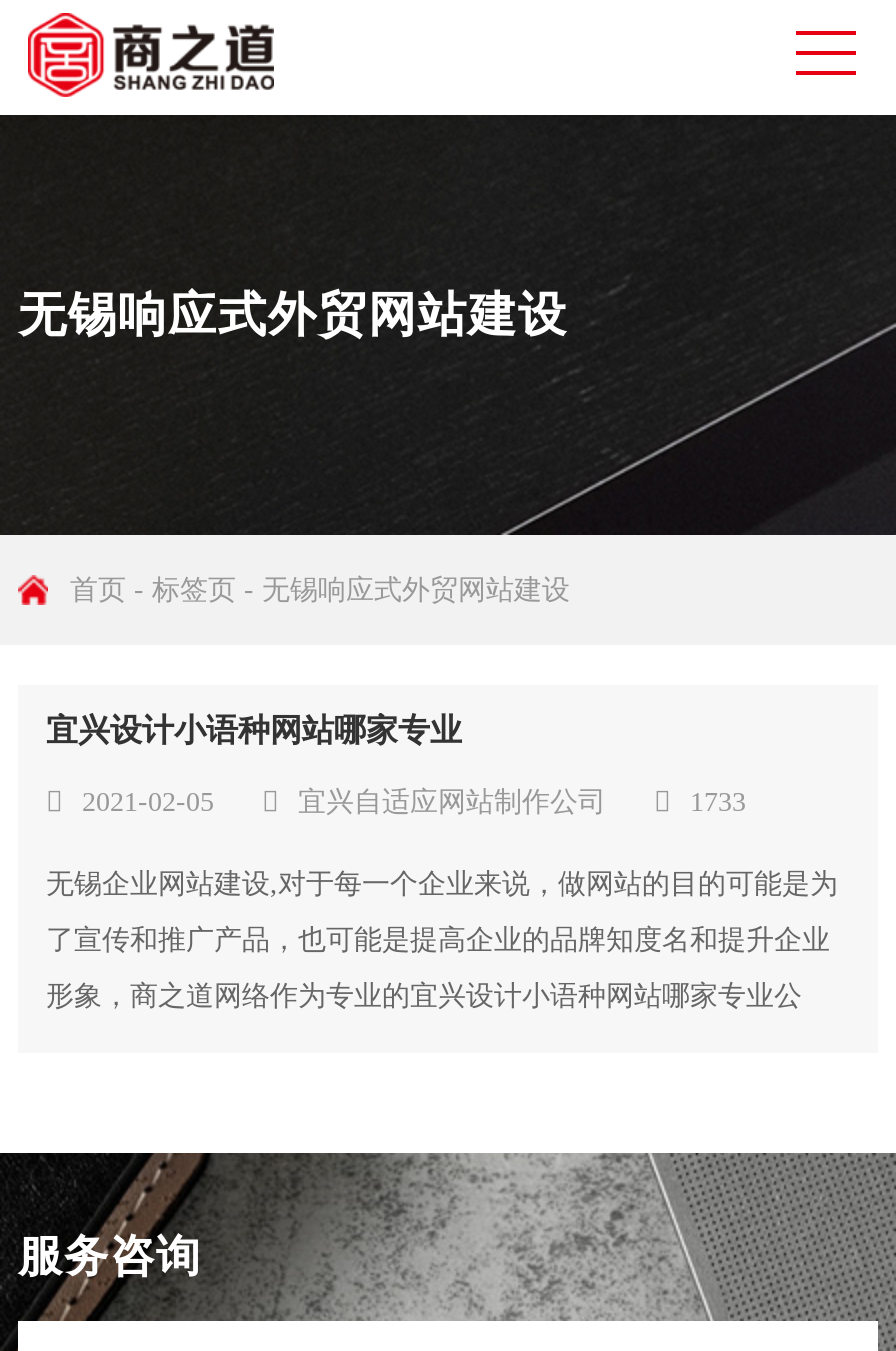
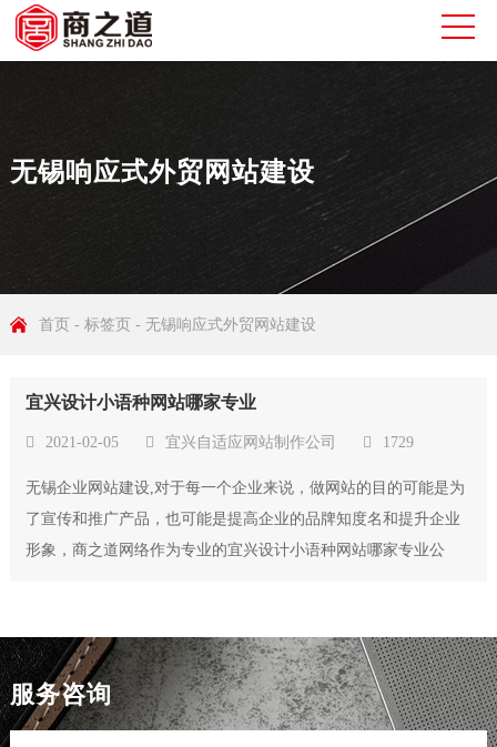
- 1733
+ 1729
